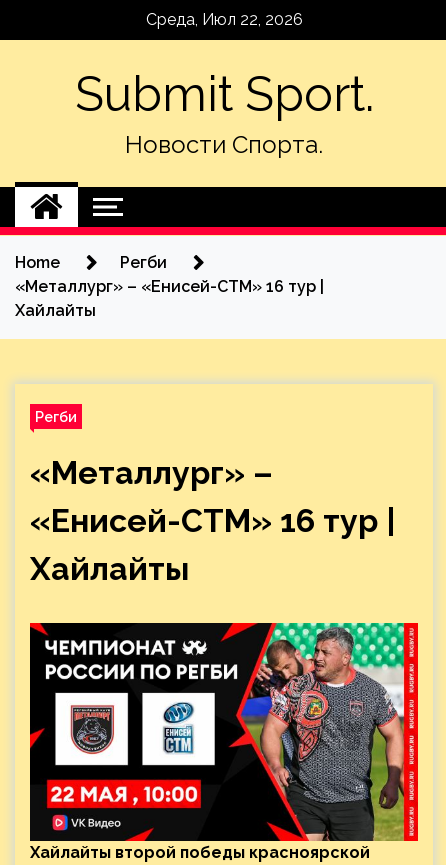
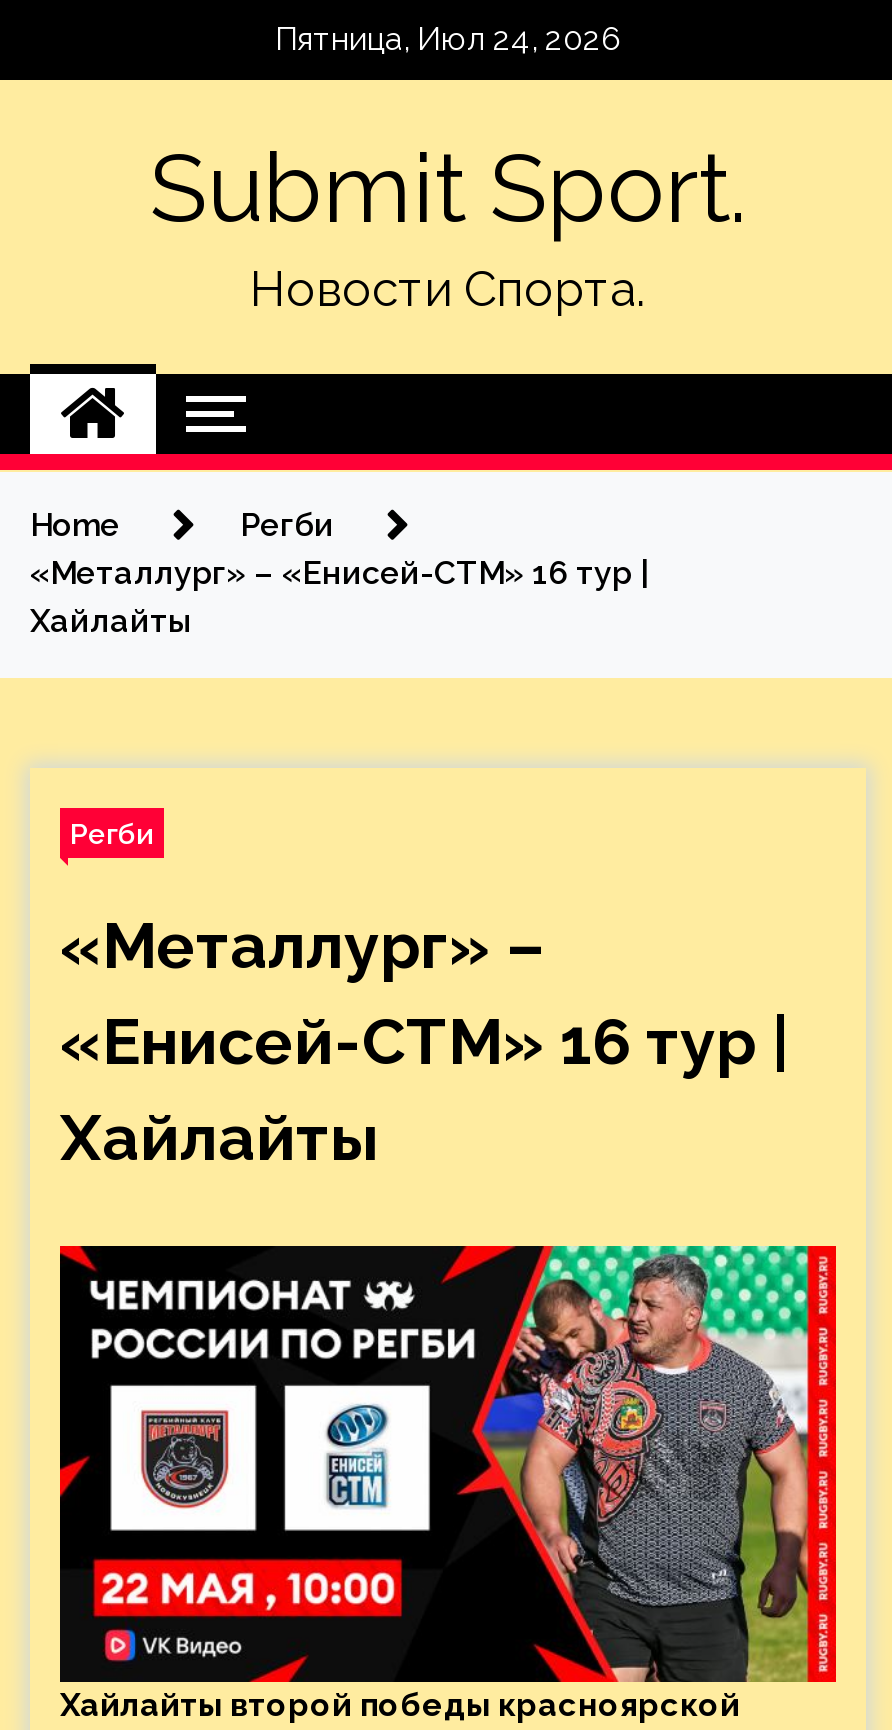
- Среда, Июл 22, 2026
+ Пятница, Июл 24, 2026
